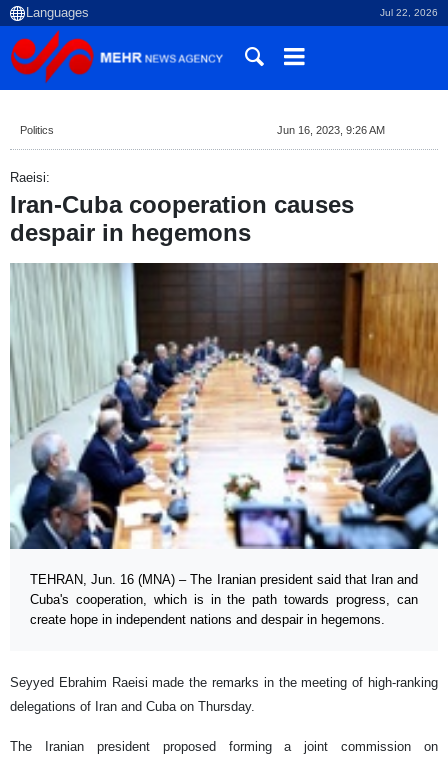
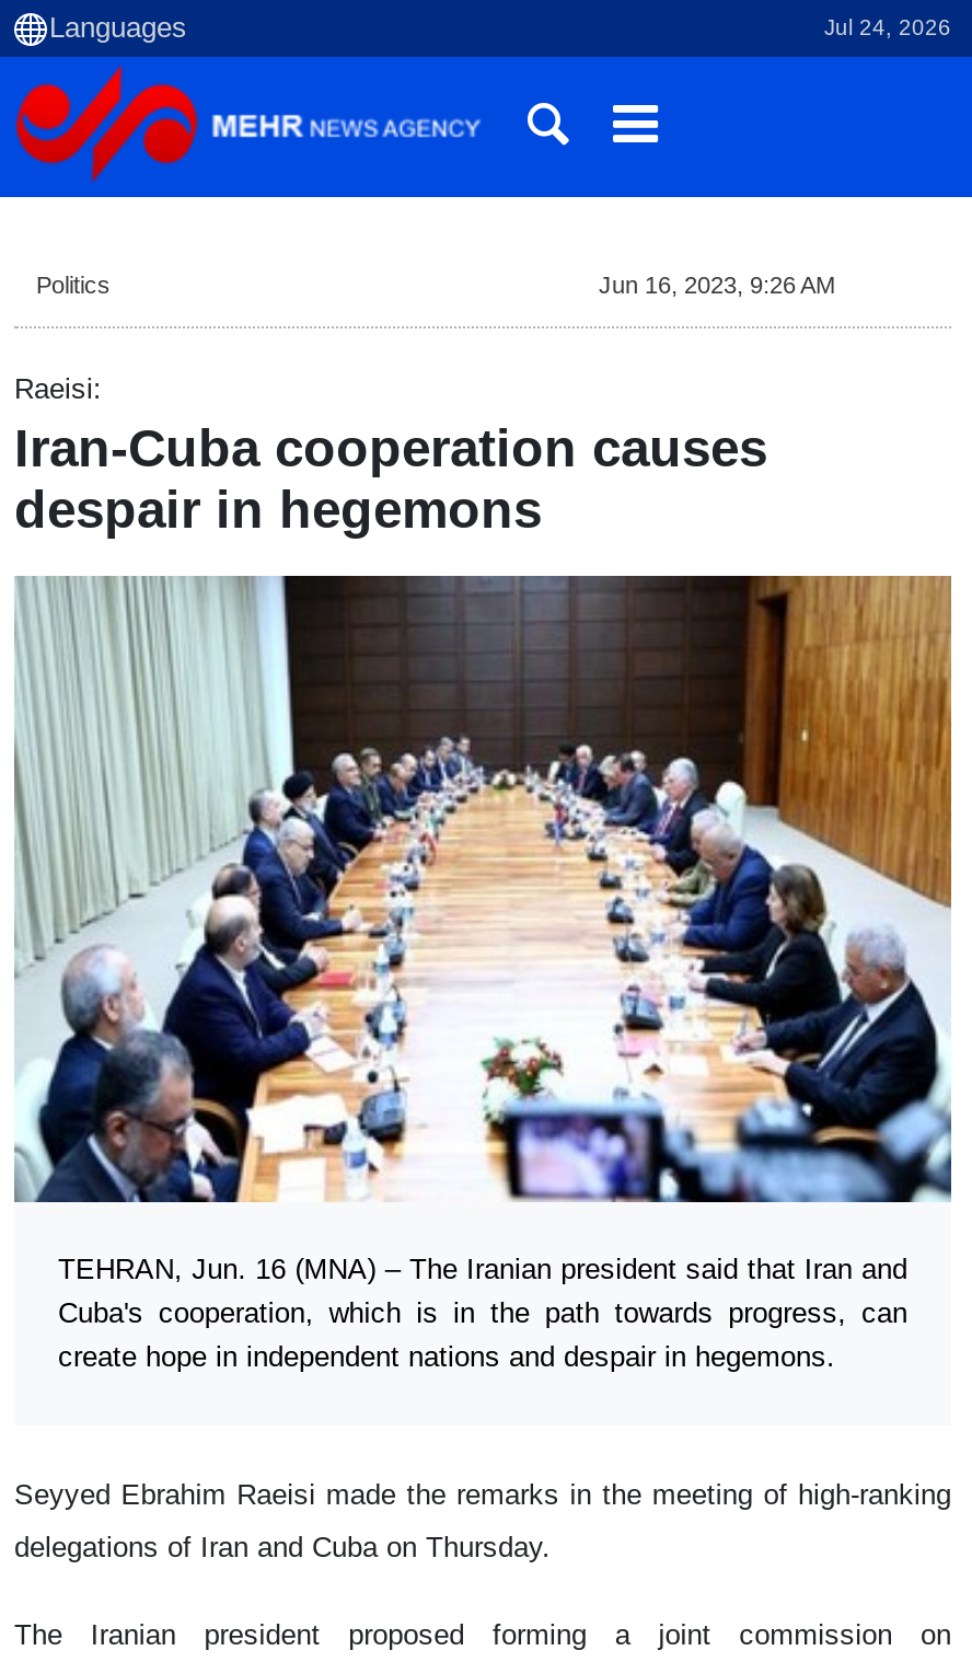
- Jul 22, 2026
+ Jul 24, 2026
